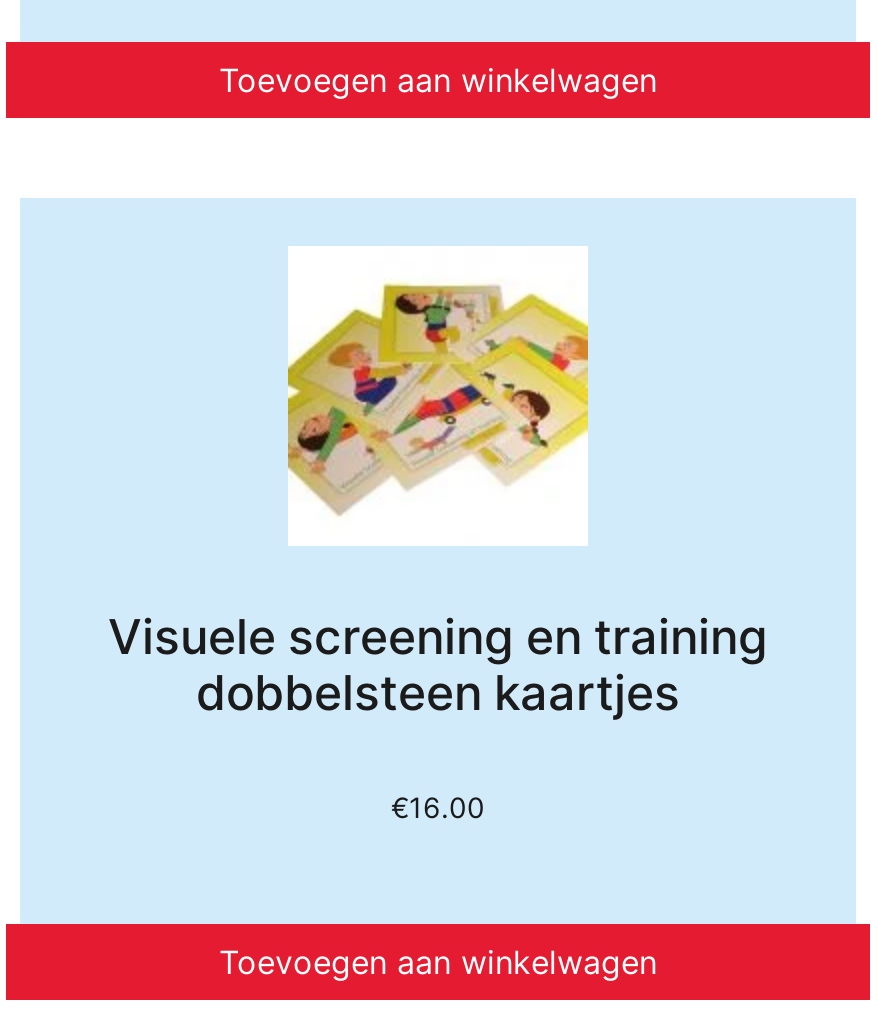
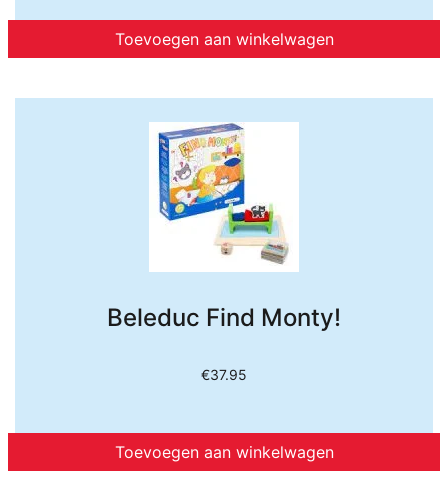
- [image]
- Visuele screening en training
- dobbelsteen kaartjes
+ [image]
+ Beleduc Find Monty!

- €16.00
+ €37.95
